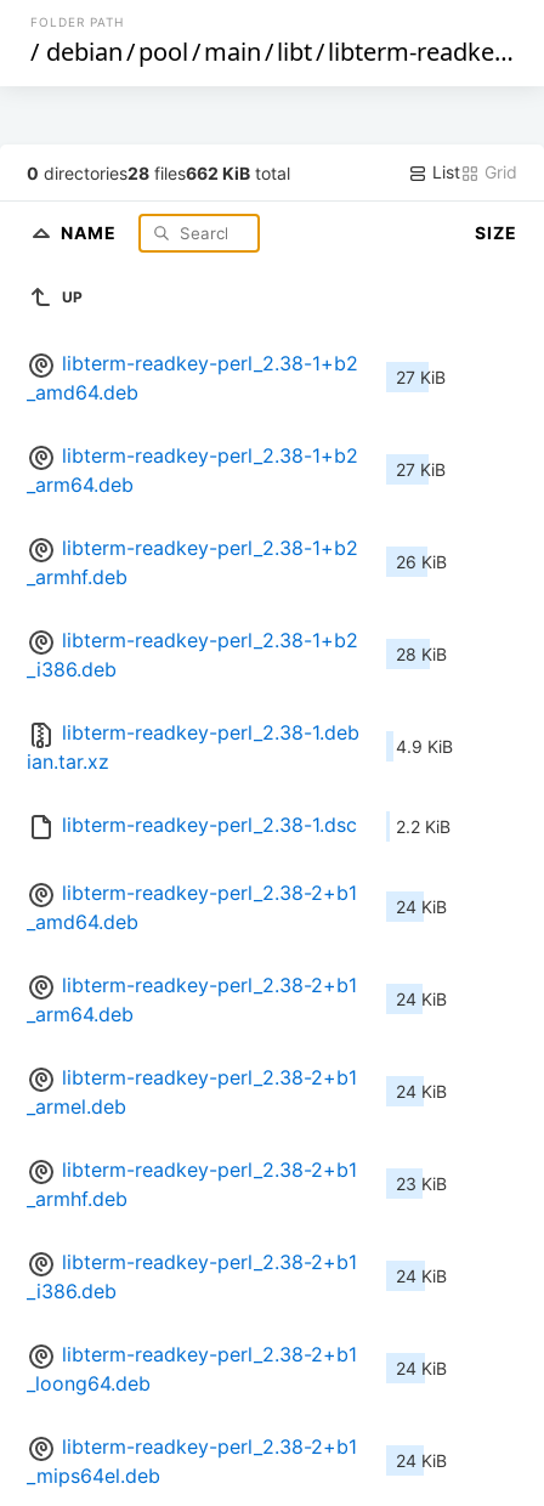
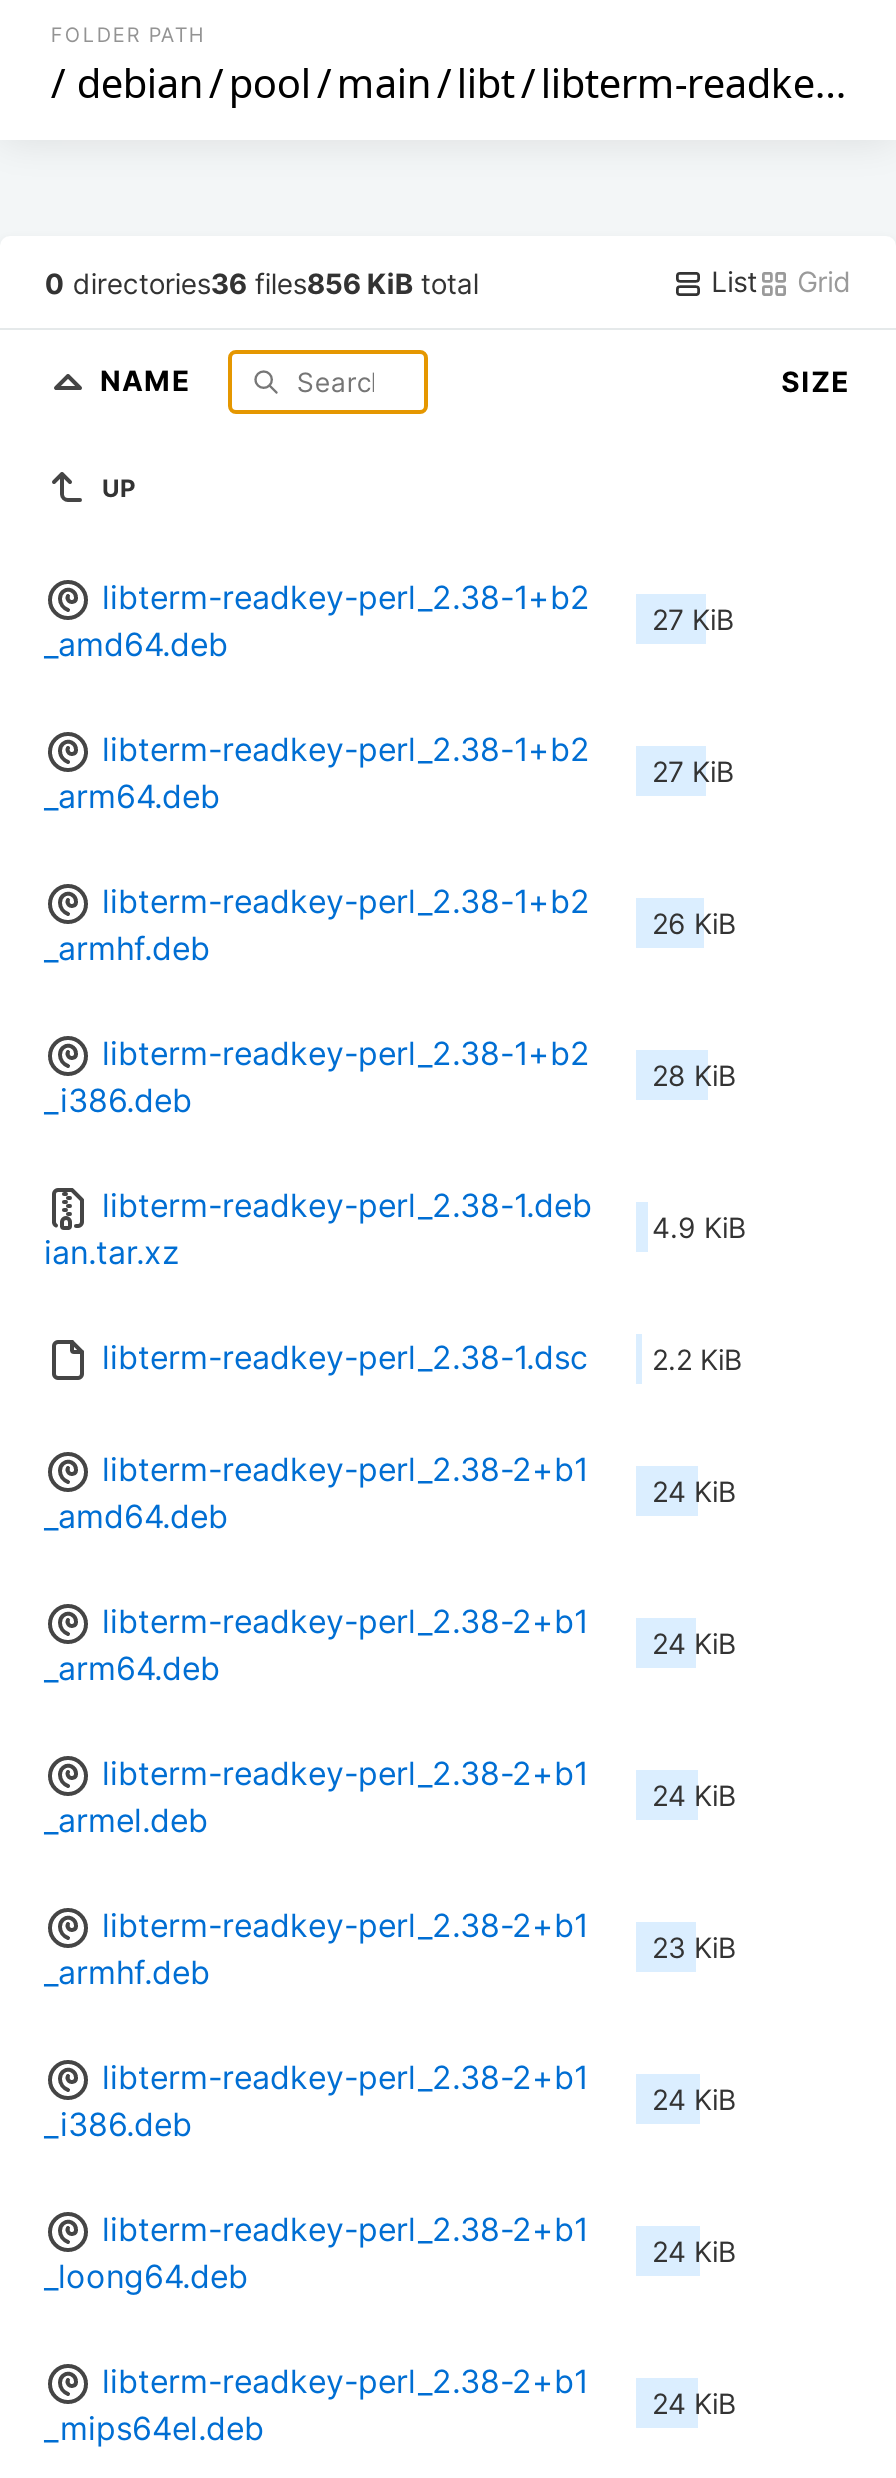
- 0 directories28 files662 KiB total
+ 0 directories36 files856 KiB total
